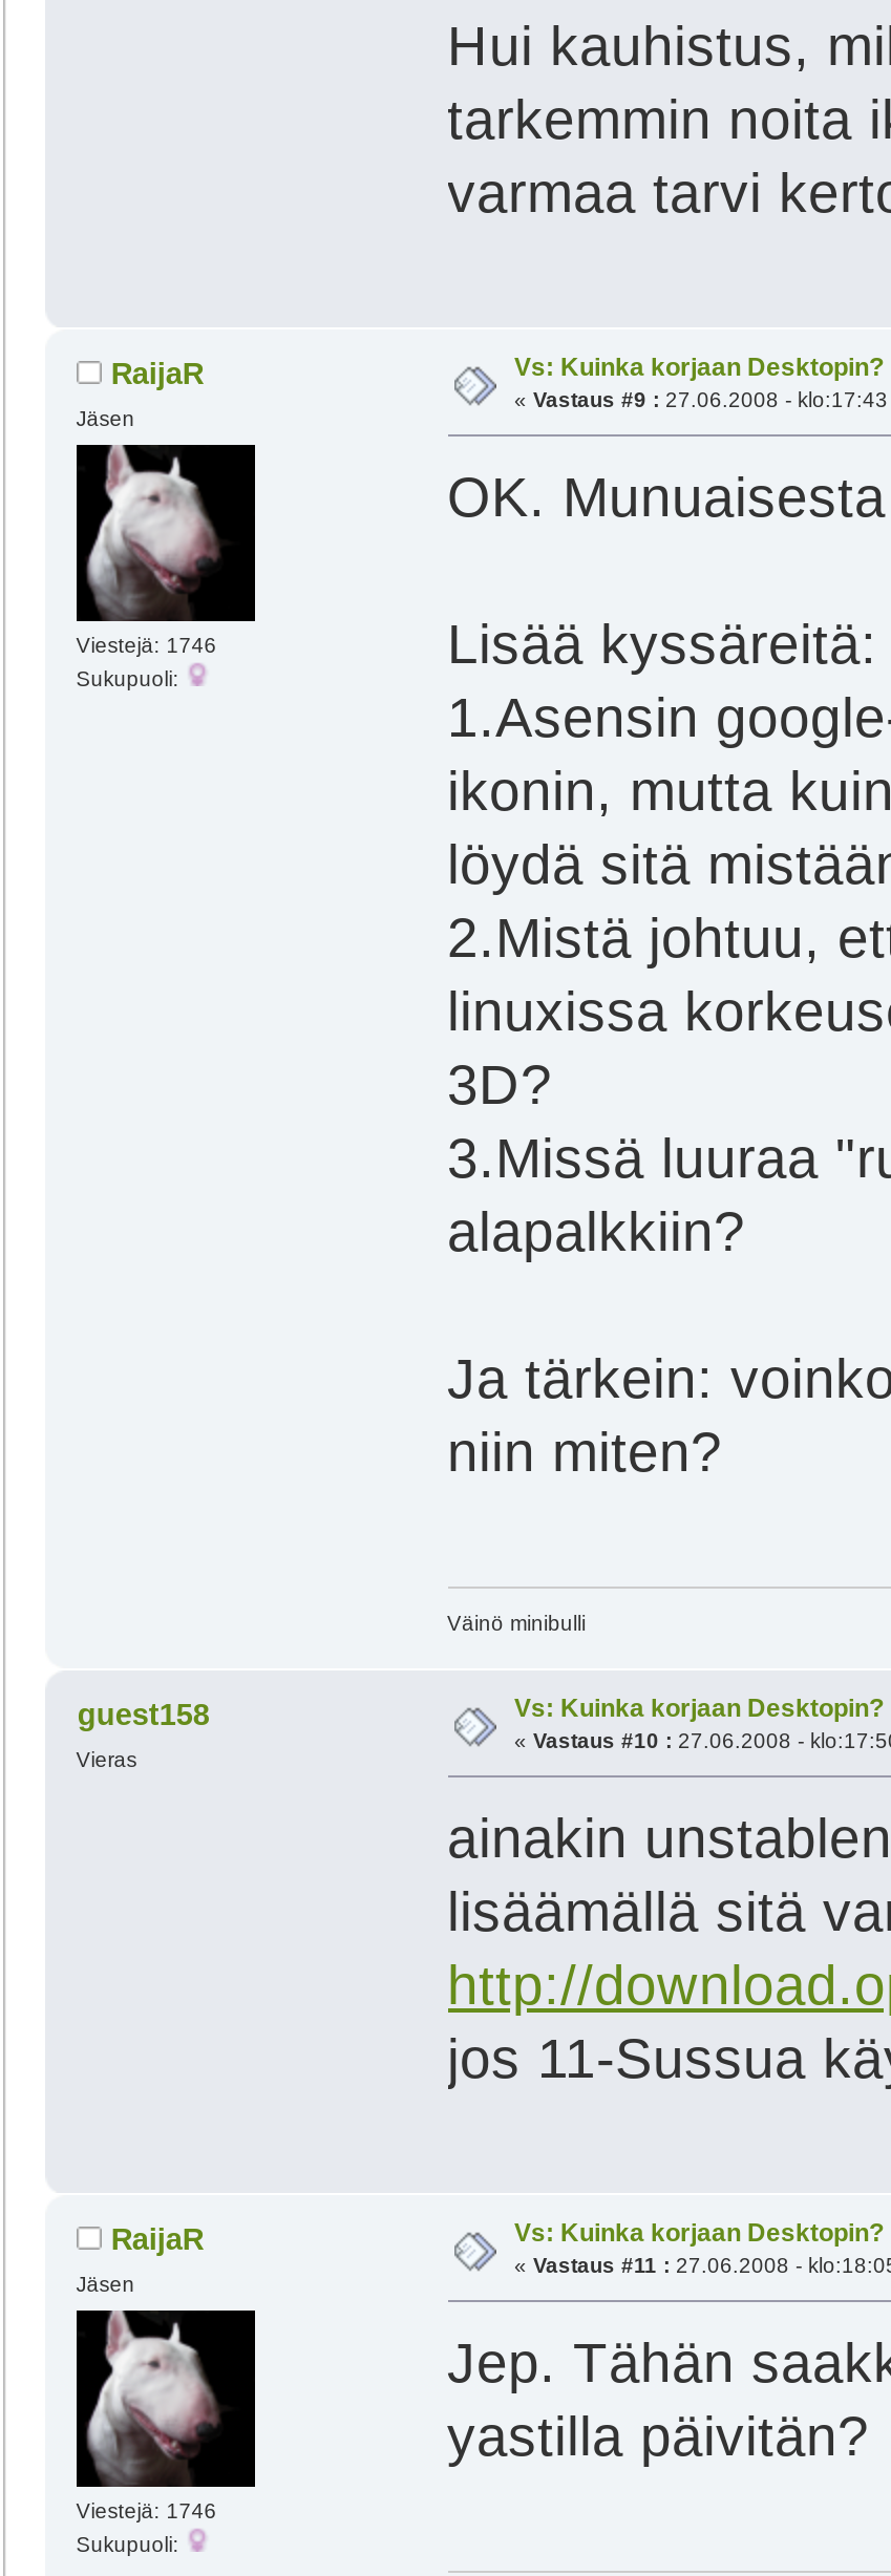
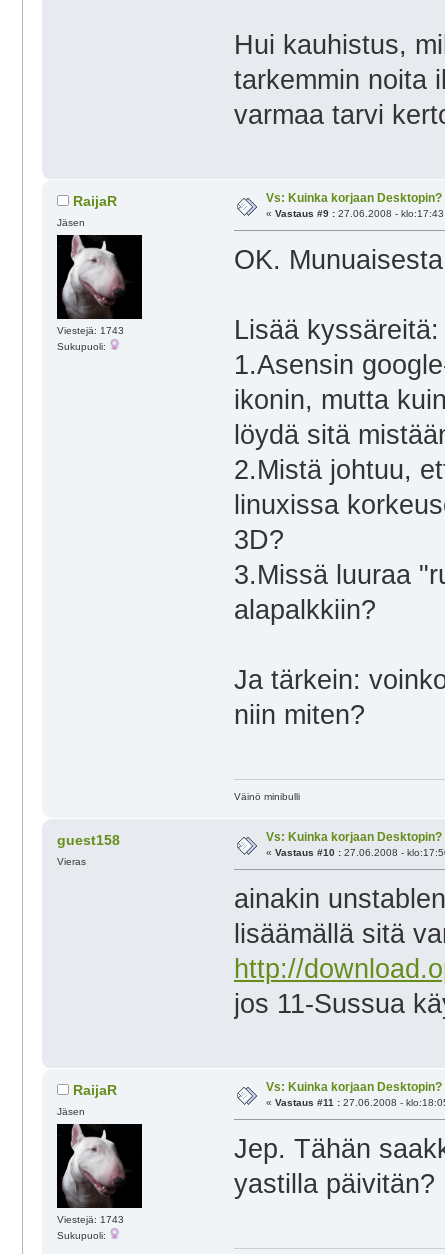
- Viestejä: 1746
+ Viestejä: 1743

- Viestejä: 1746
+ Viestejä: 1743
